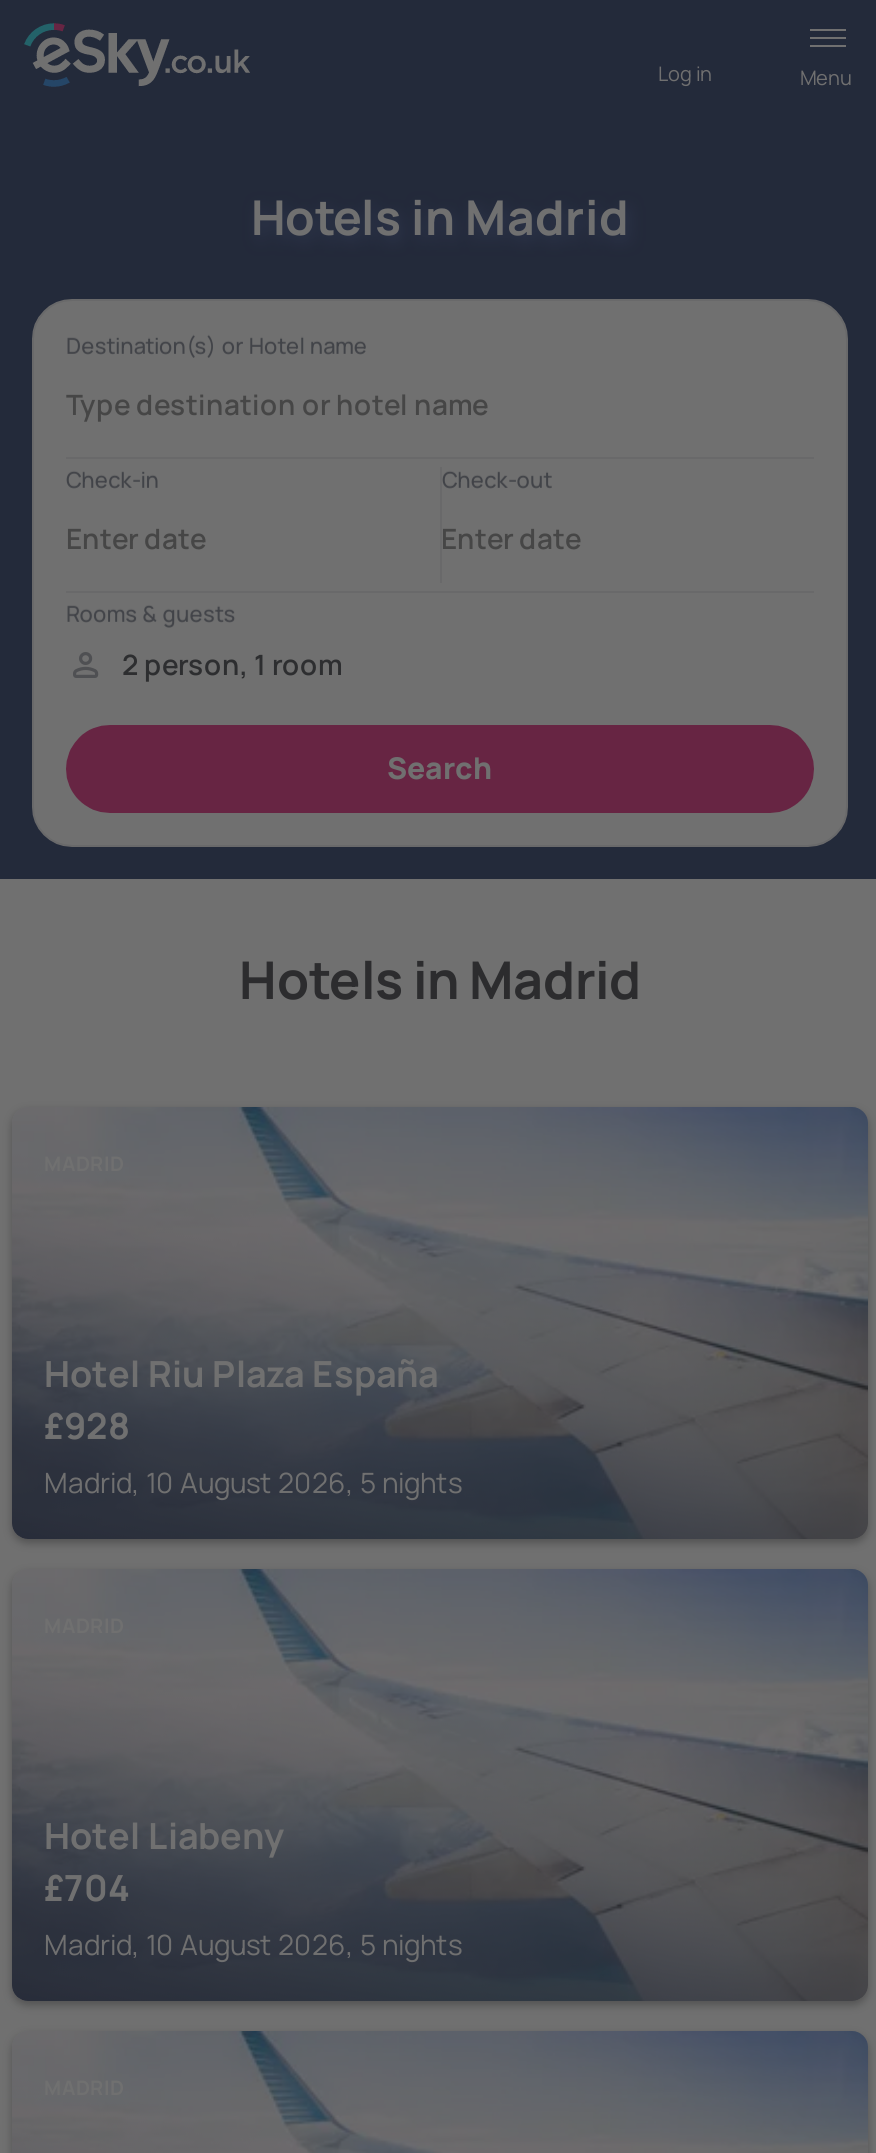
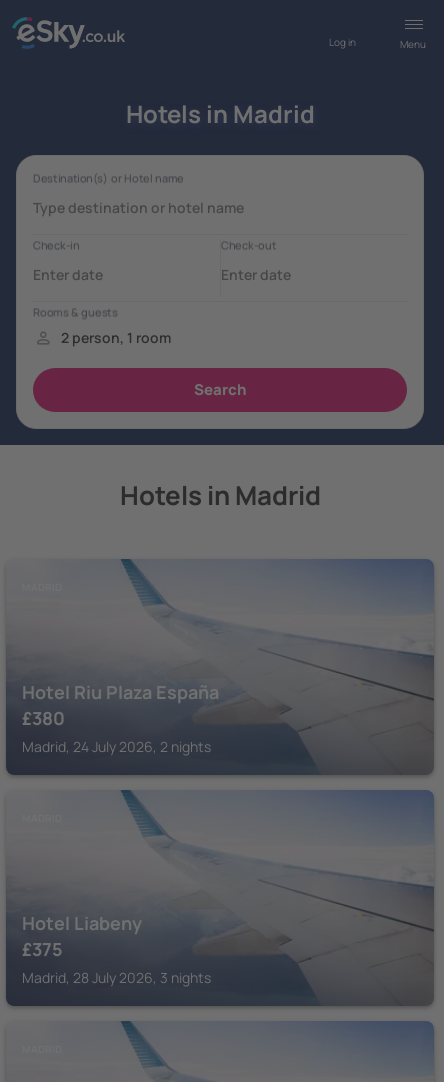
- £928
+ £380

- Madrid, 10 August 2026, 5 nights
+ Madrid, 24 July 2026, 2 nights

- £704
+ £375

- Madrid, 10 August 2026, 5 nights
+ Madrid, 28 July 2026, 3 nights
